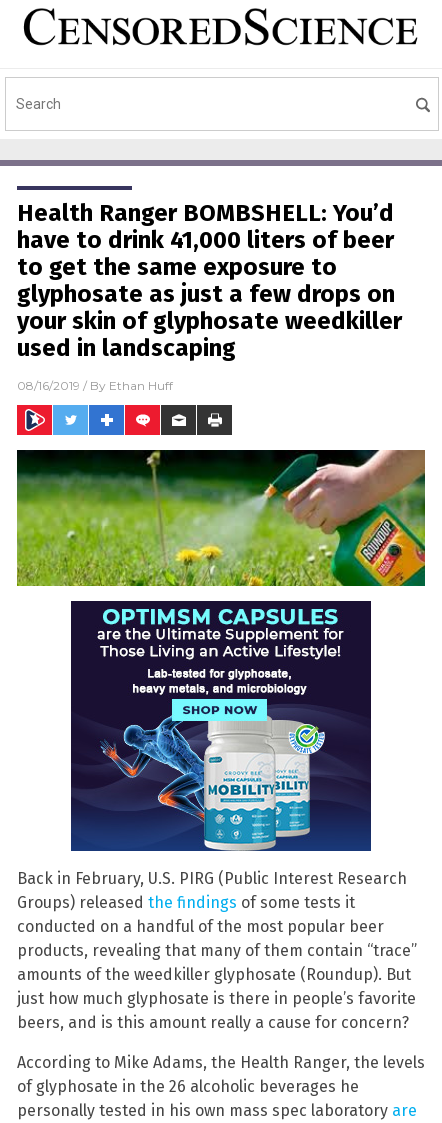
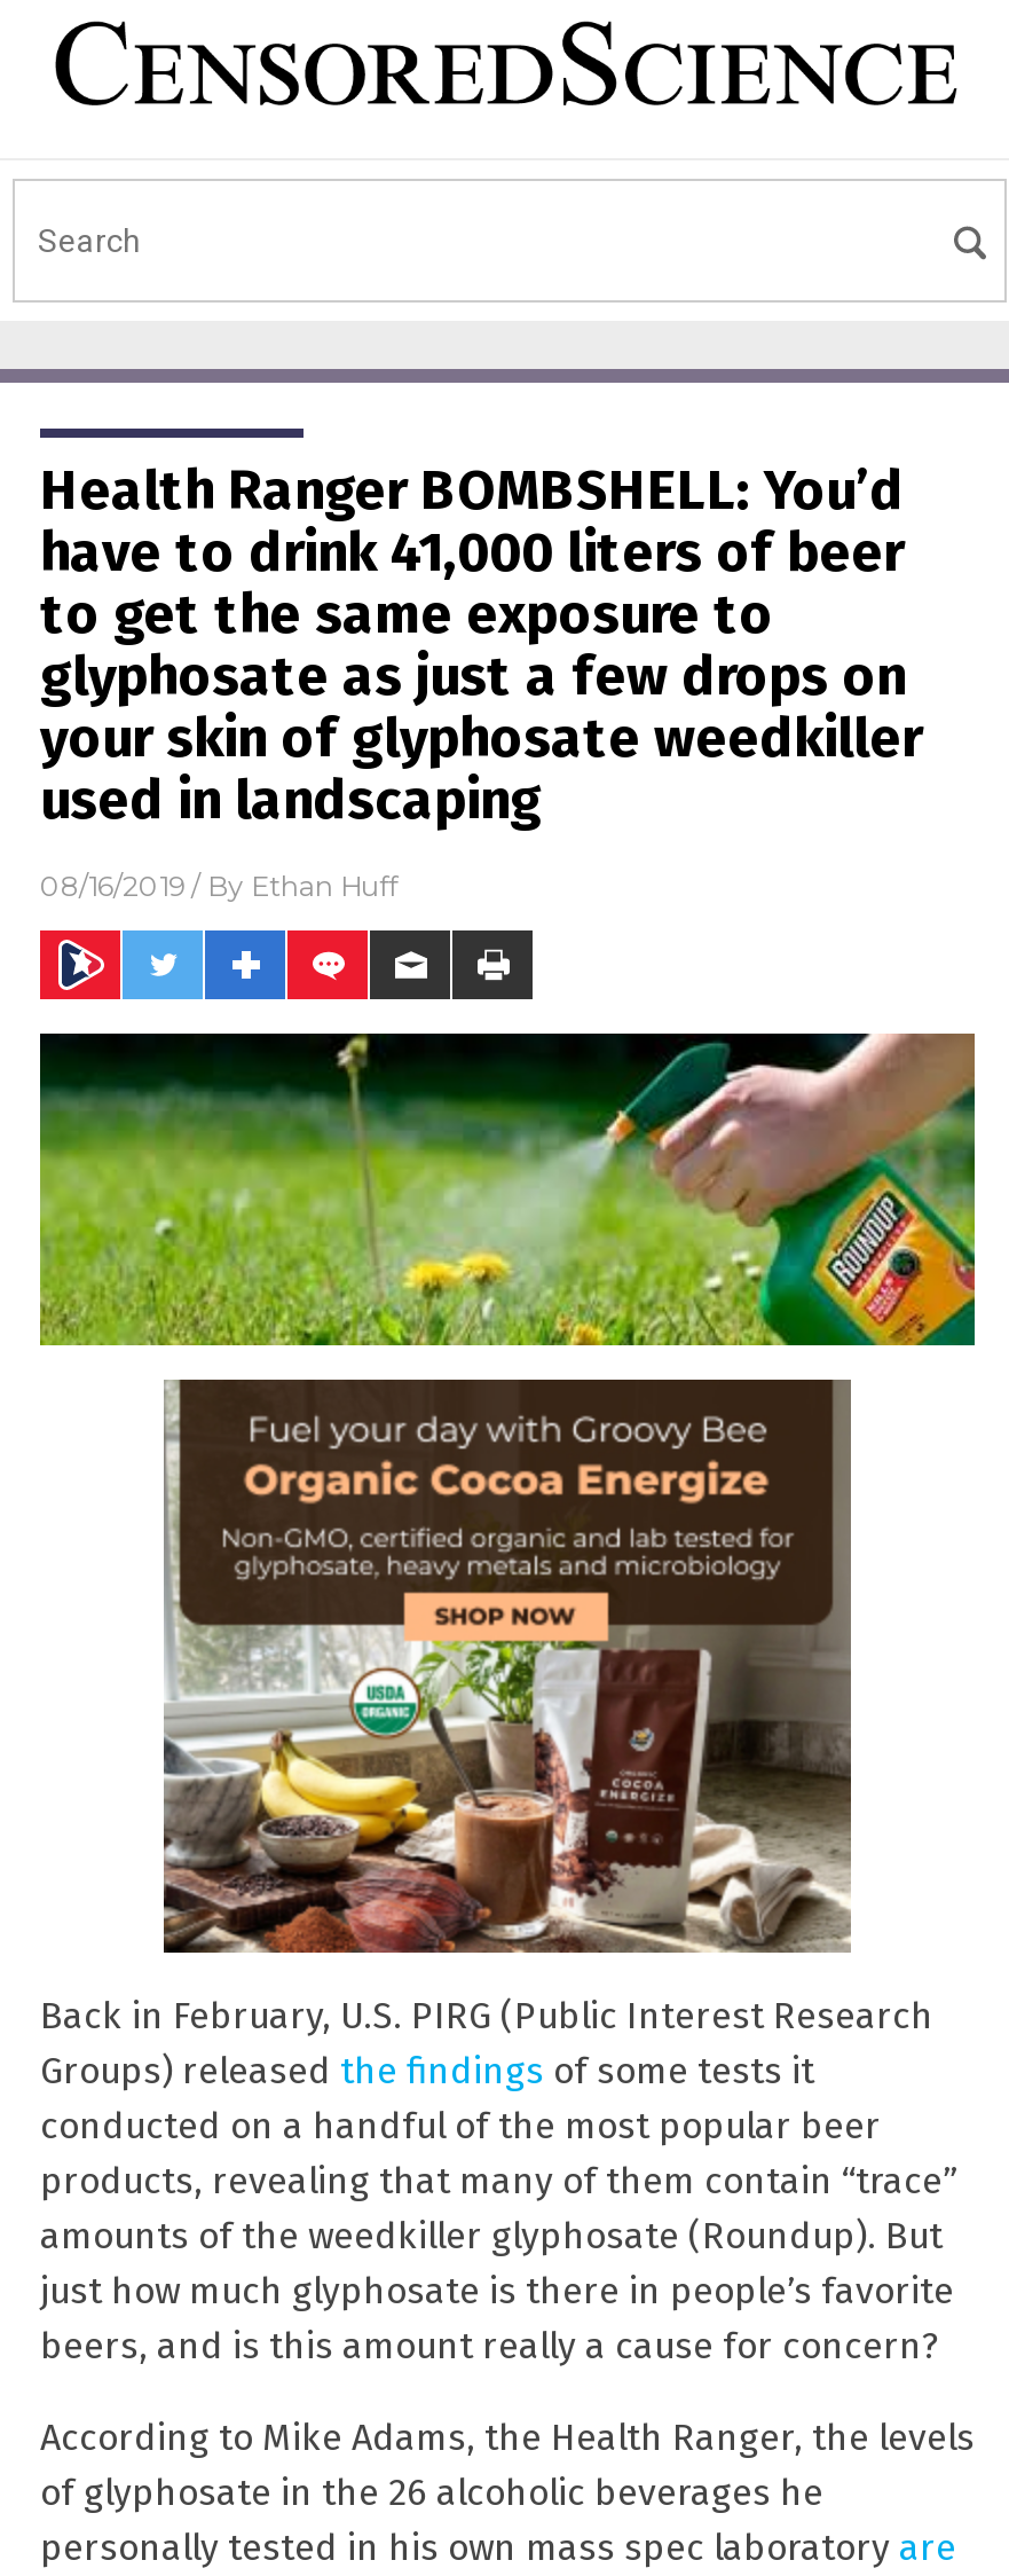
- [image]
+ [image]
